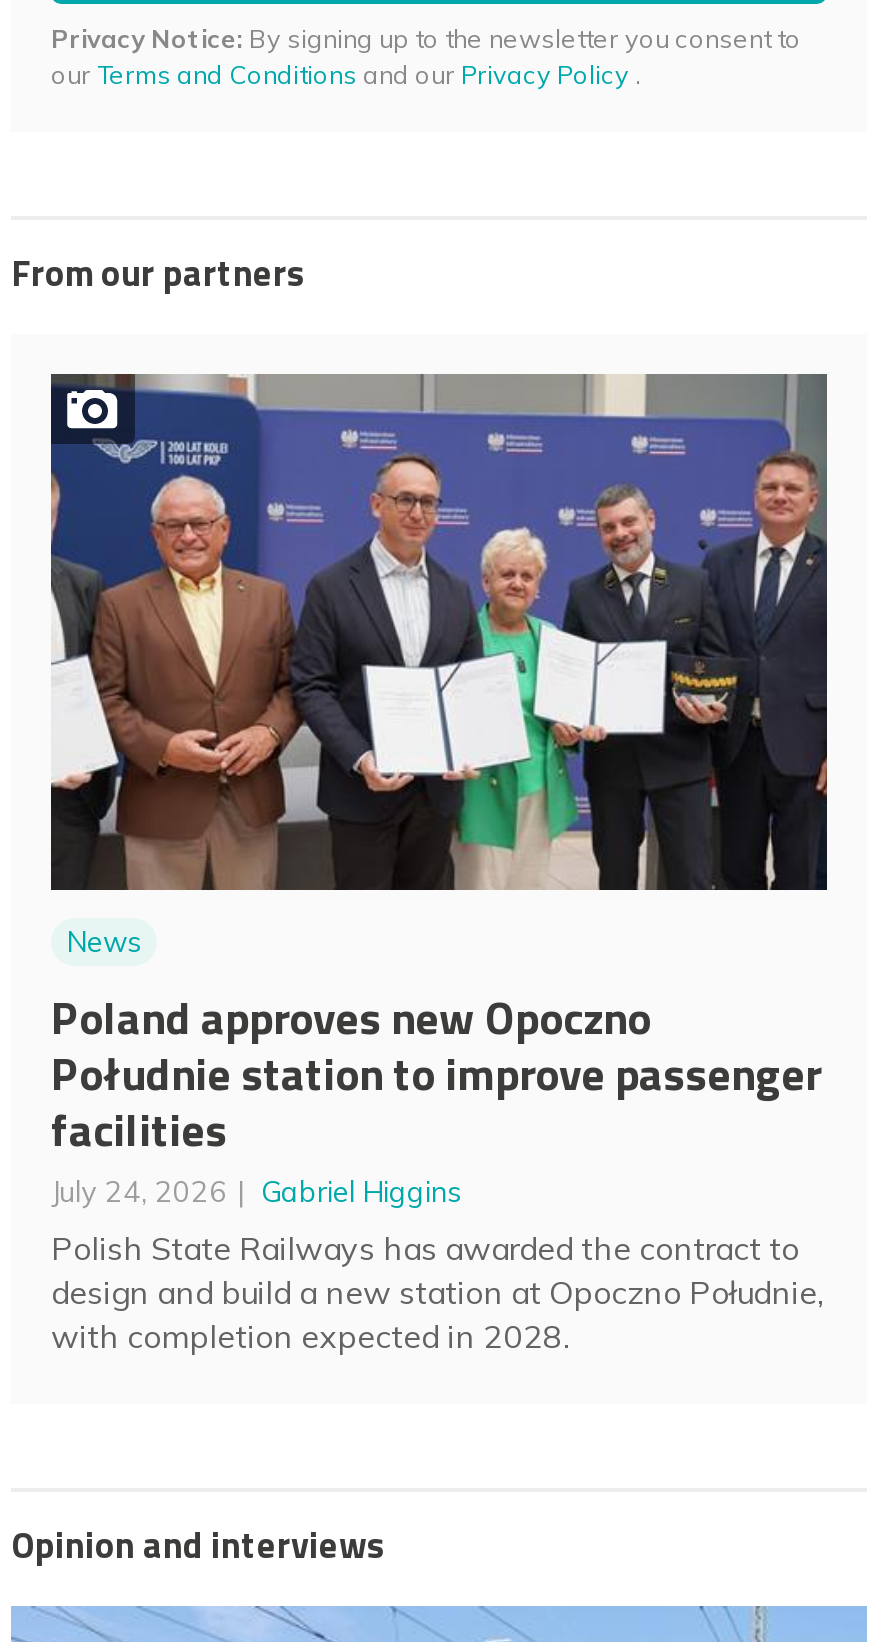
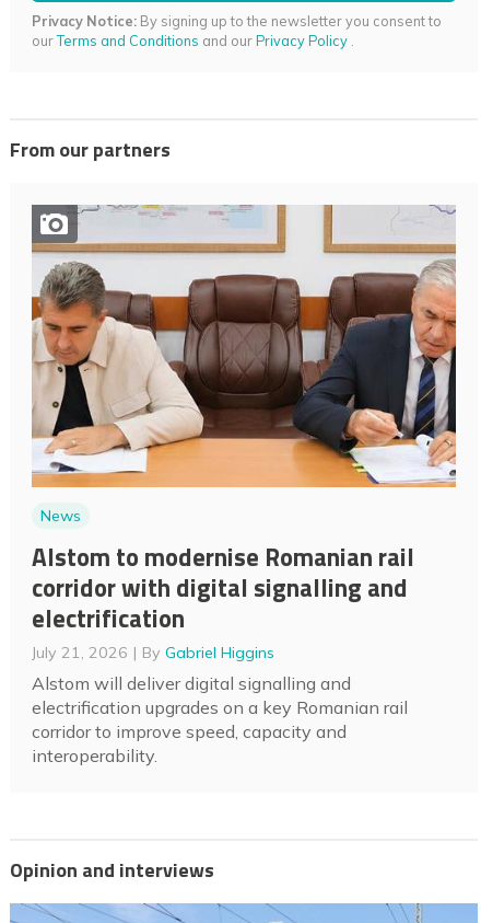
- [image]
+ [image]

- Poland approves new Opoczno
- Południe station to improve passenger
- facilities
- July 24, 2026
- Gabriel Higgins
- Polish State Railways has awarded the contract to
- design and build a new station at Opoczno Południe,
- with completion expected in 2028.
+ Alstom to modernise Romanian rail
+ corridor with digital signalling and
+ electrification
+ July 21, 2026
+ By Gabriel Higgins
+ Alstom will deliver digital signalling and
+ electrification upgrades on a key Romanian rail
+ corridor to improve speed, capacity and
+ interoperability.
